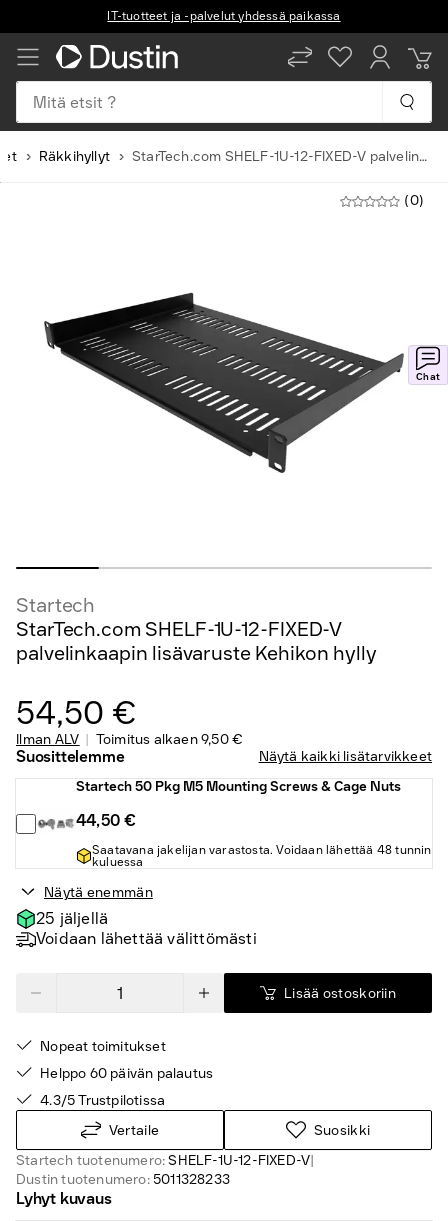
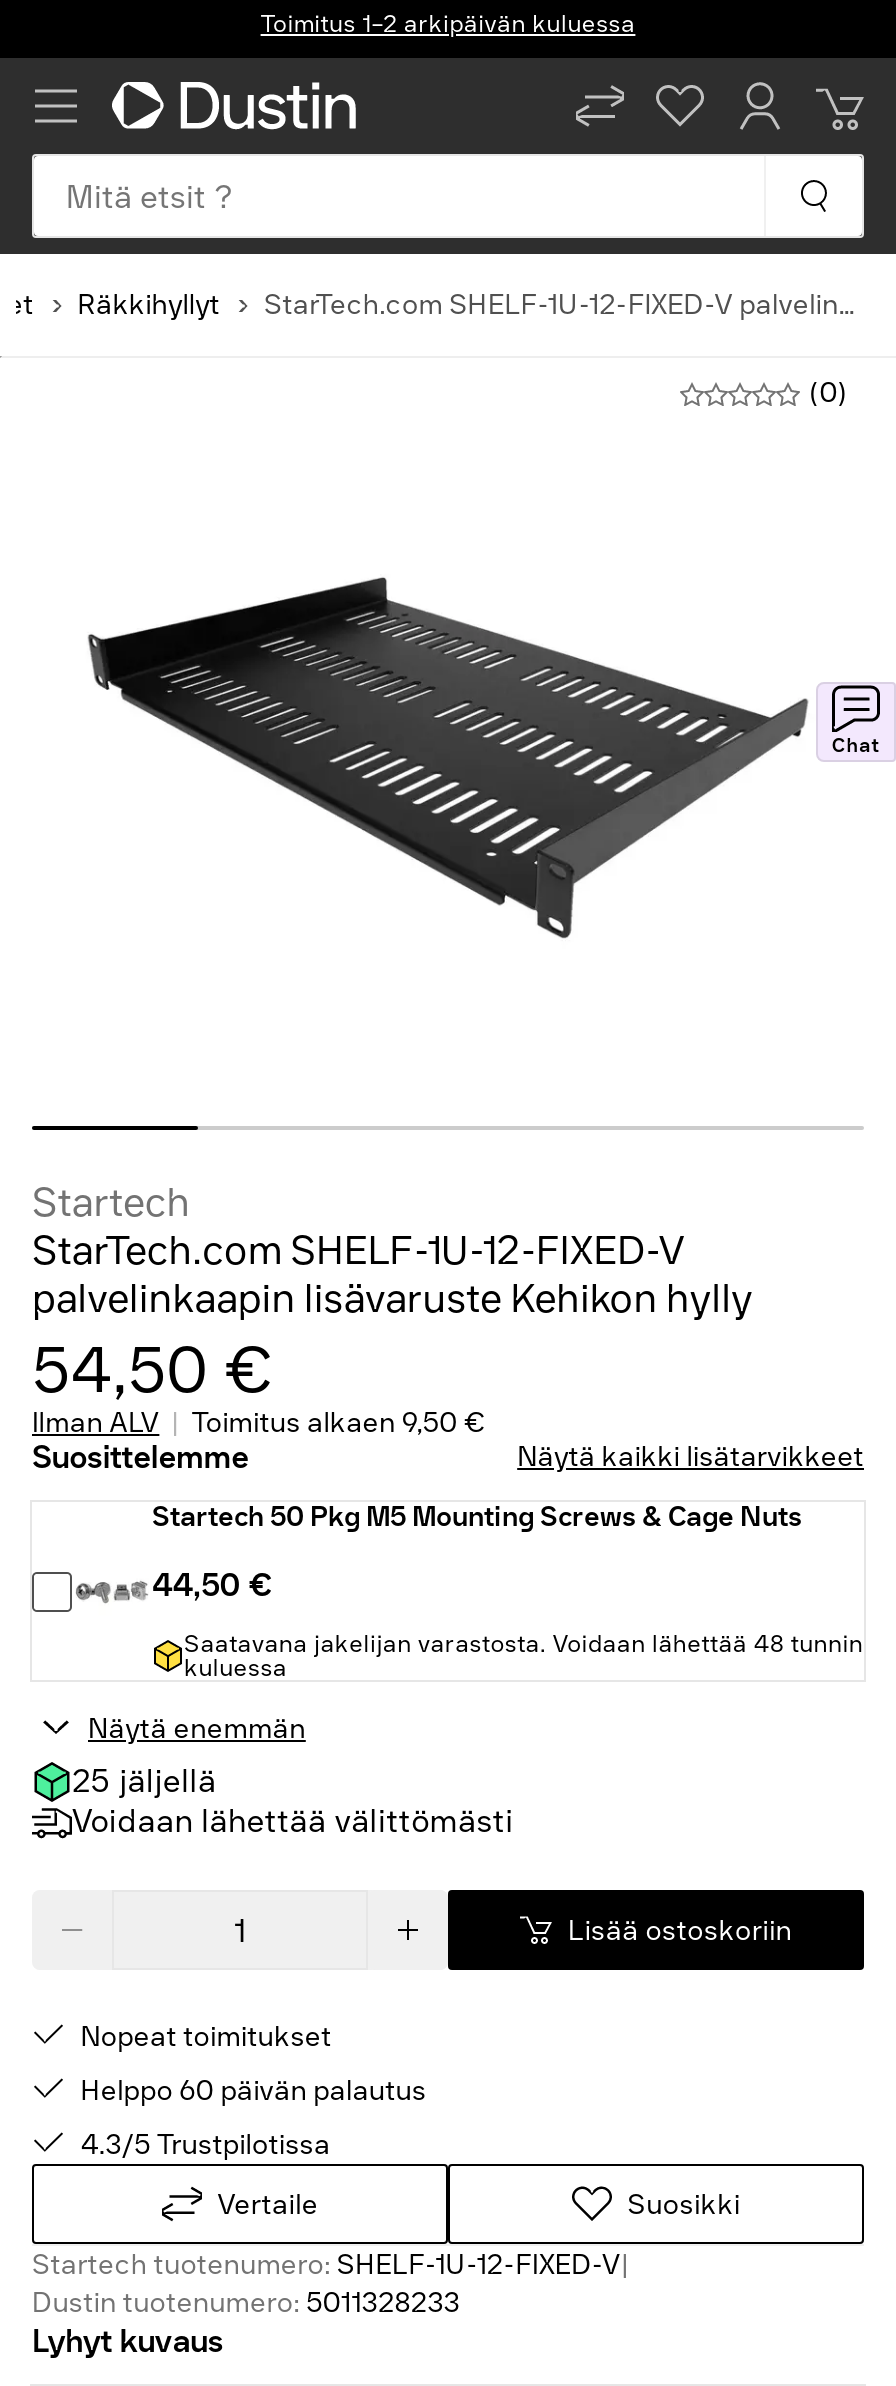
- IT-tuotteet ja -palvelut yhdessä paikassa
+ Toimitus 1–2 arkipäivän kuluessa
